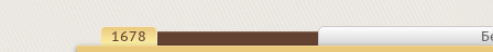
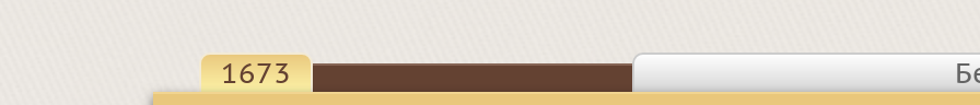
- 1678
+ 1673
